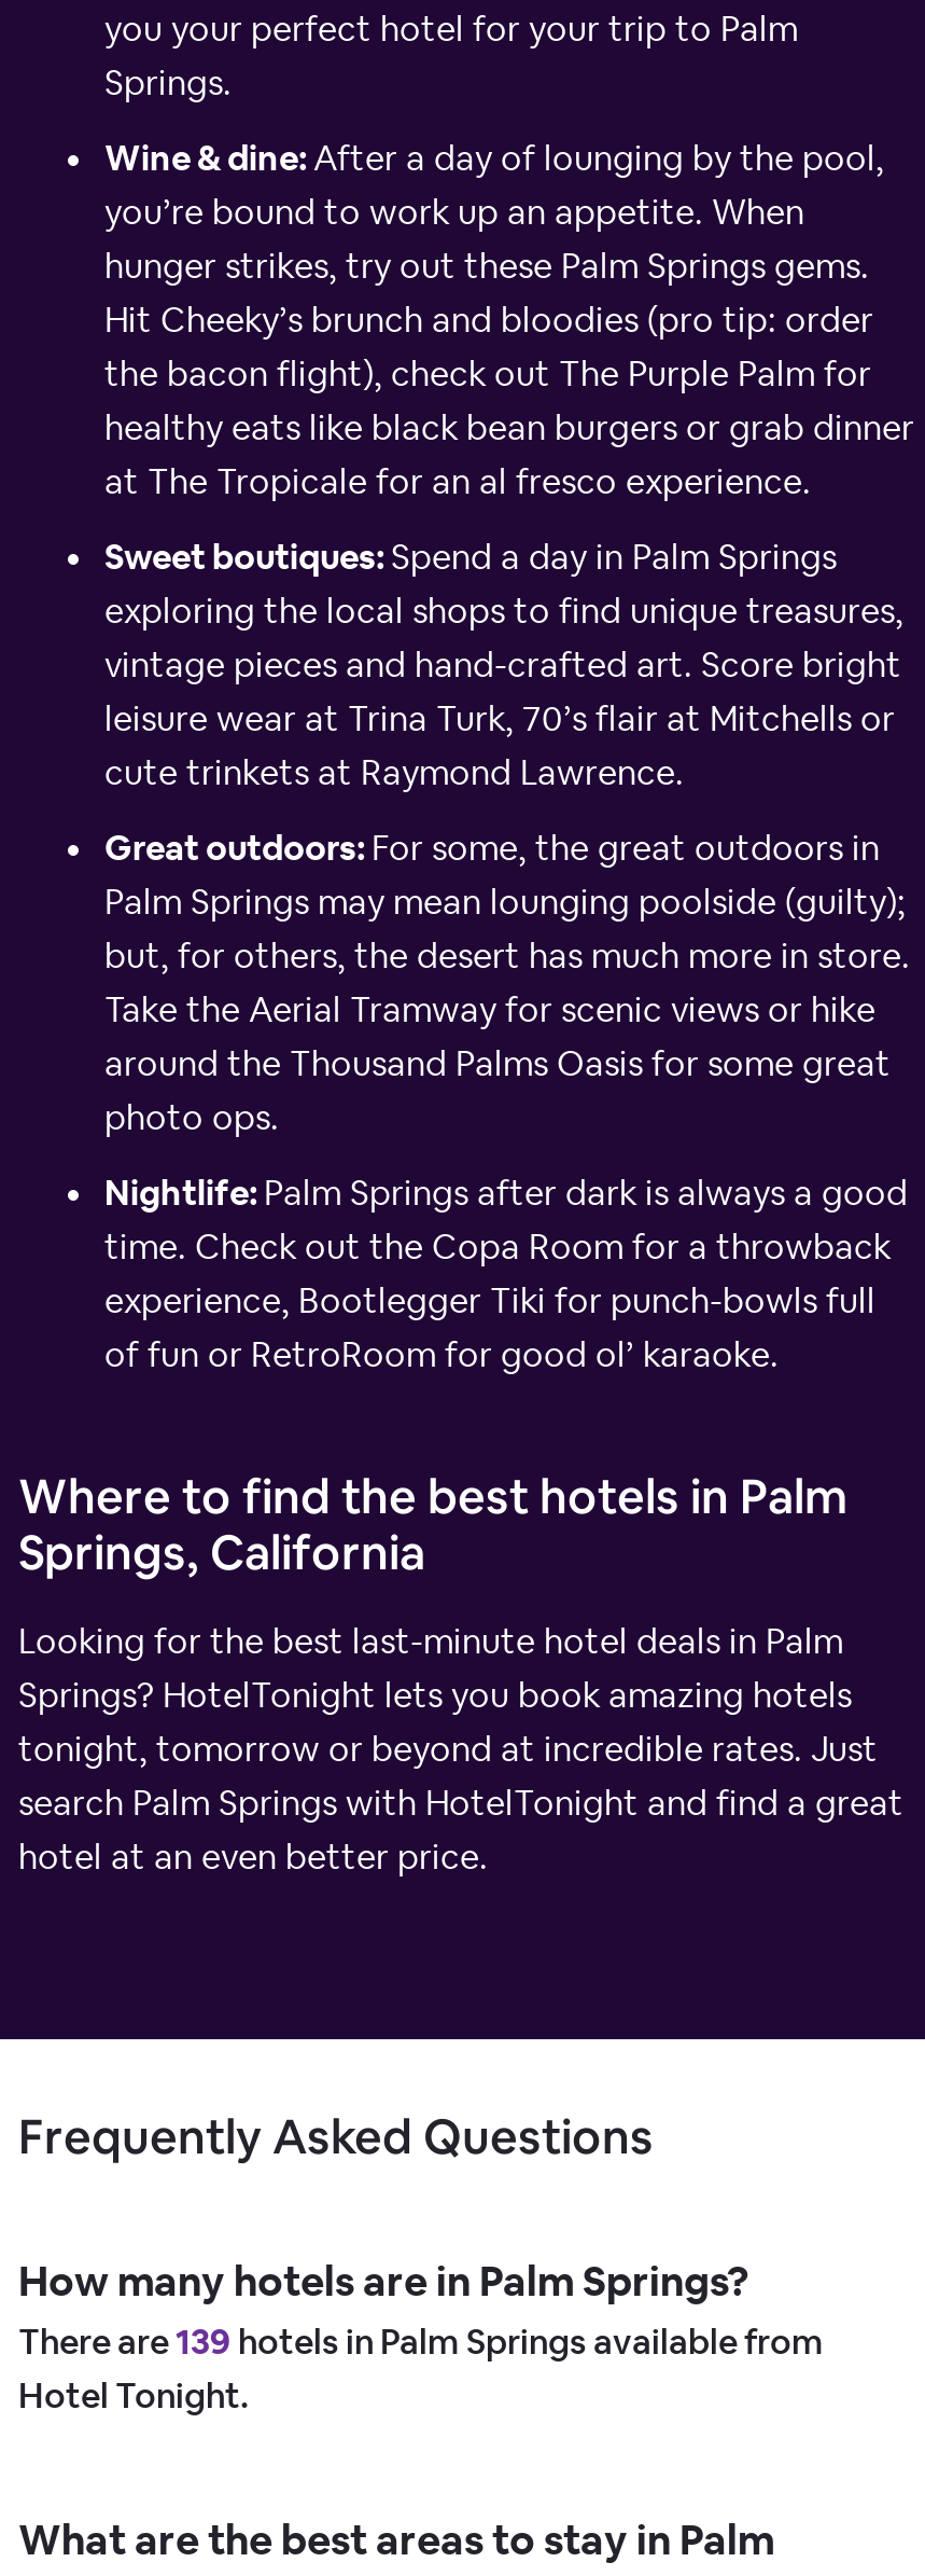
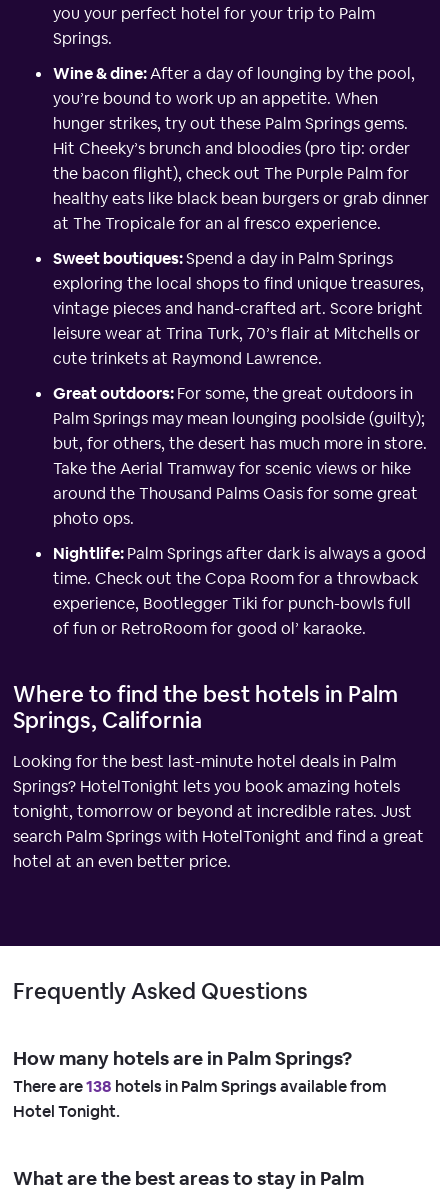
- There are139 hotels in Palm Springs available from
+ There are138 hotels in Palm Springs available from
